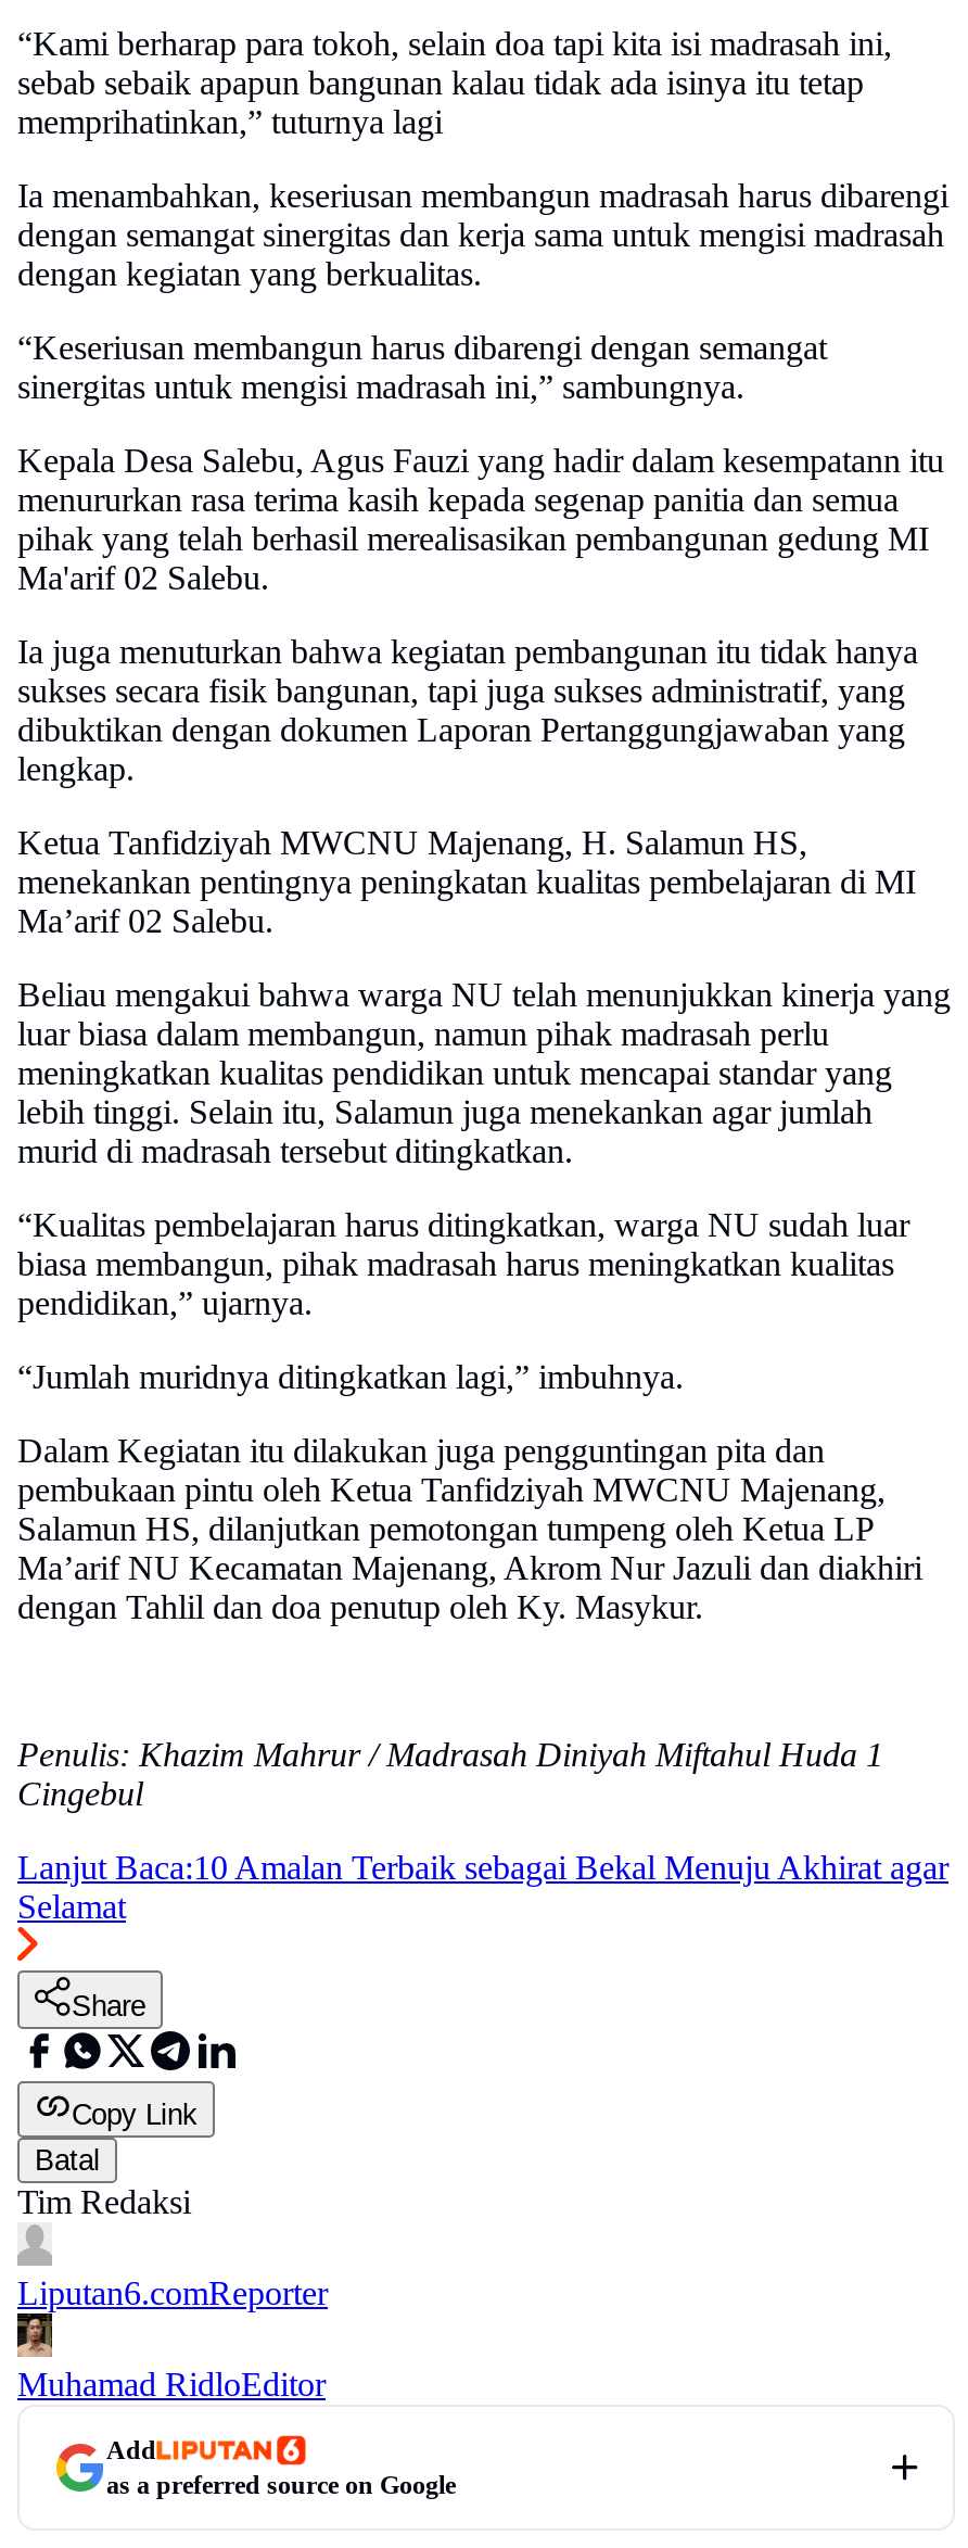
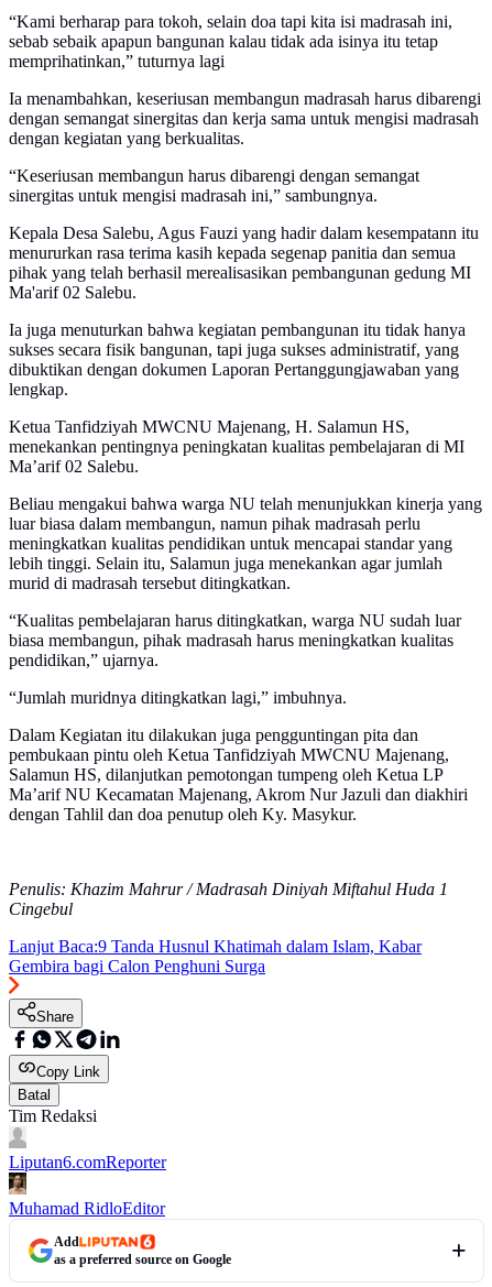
- Lanjut Baca:10 Amalan Terbaik sebagai Bekal Menuju Akhirat agar
- Selamat
+ Lanjut Baca:9 Tanda Husnul Khatimah dalam Islam, Kabar
+ Gembira bagi Calon Penghuni Surga
